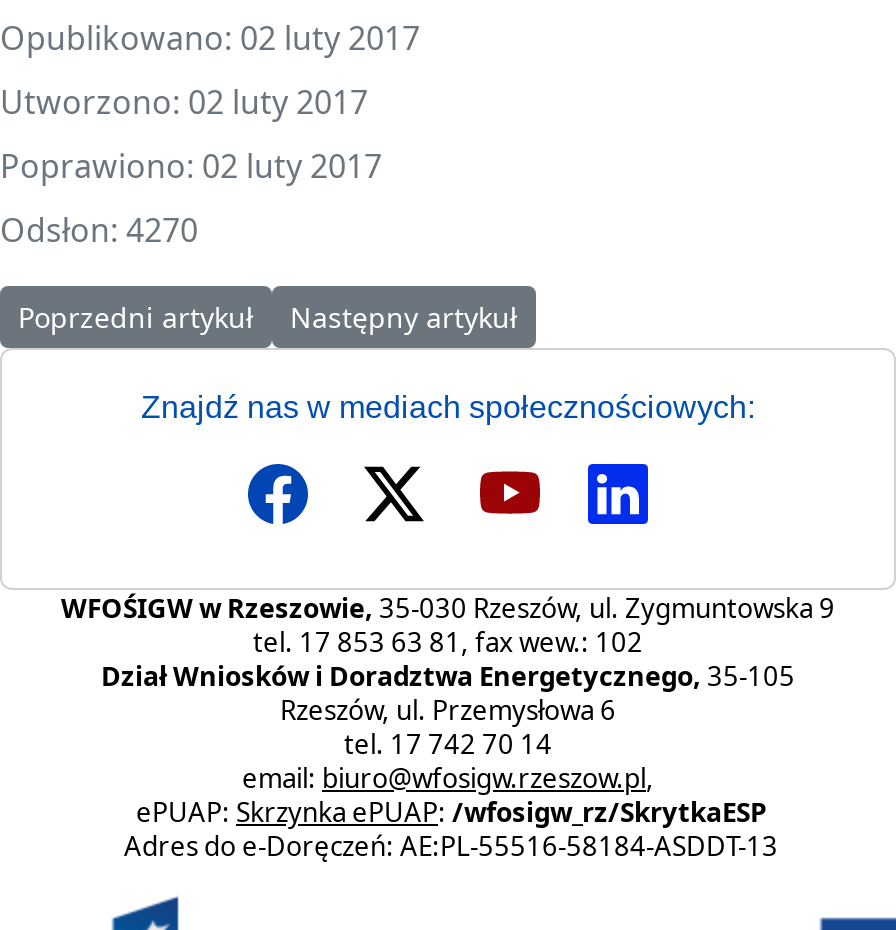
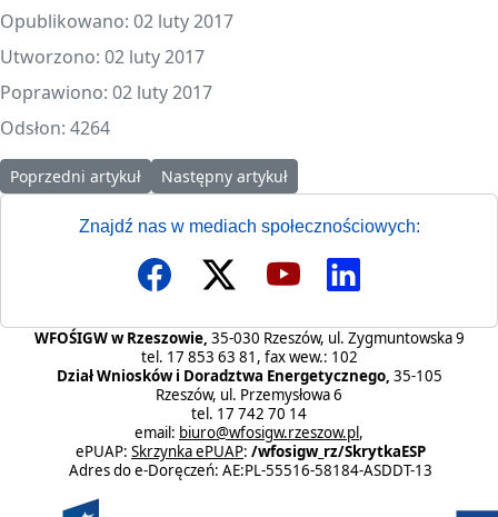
- Odsłon: 4270
+ Odsłon: 4264
